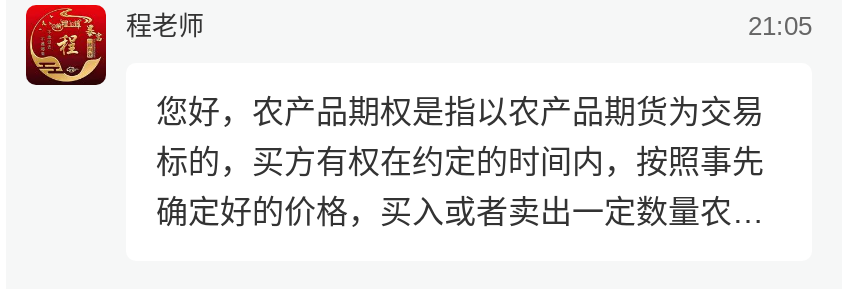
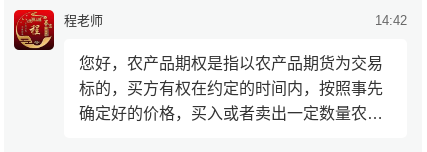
- 21:05
+ 14:42
